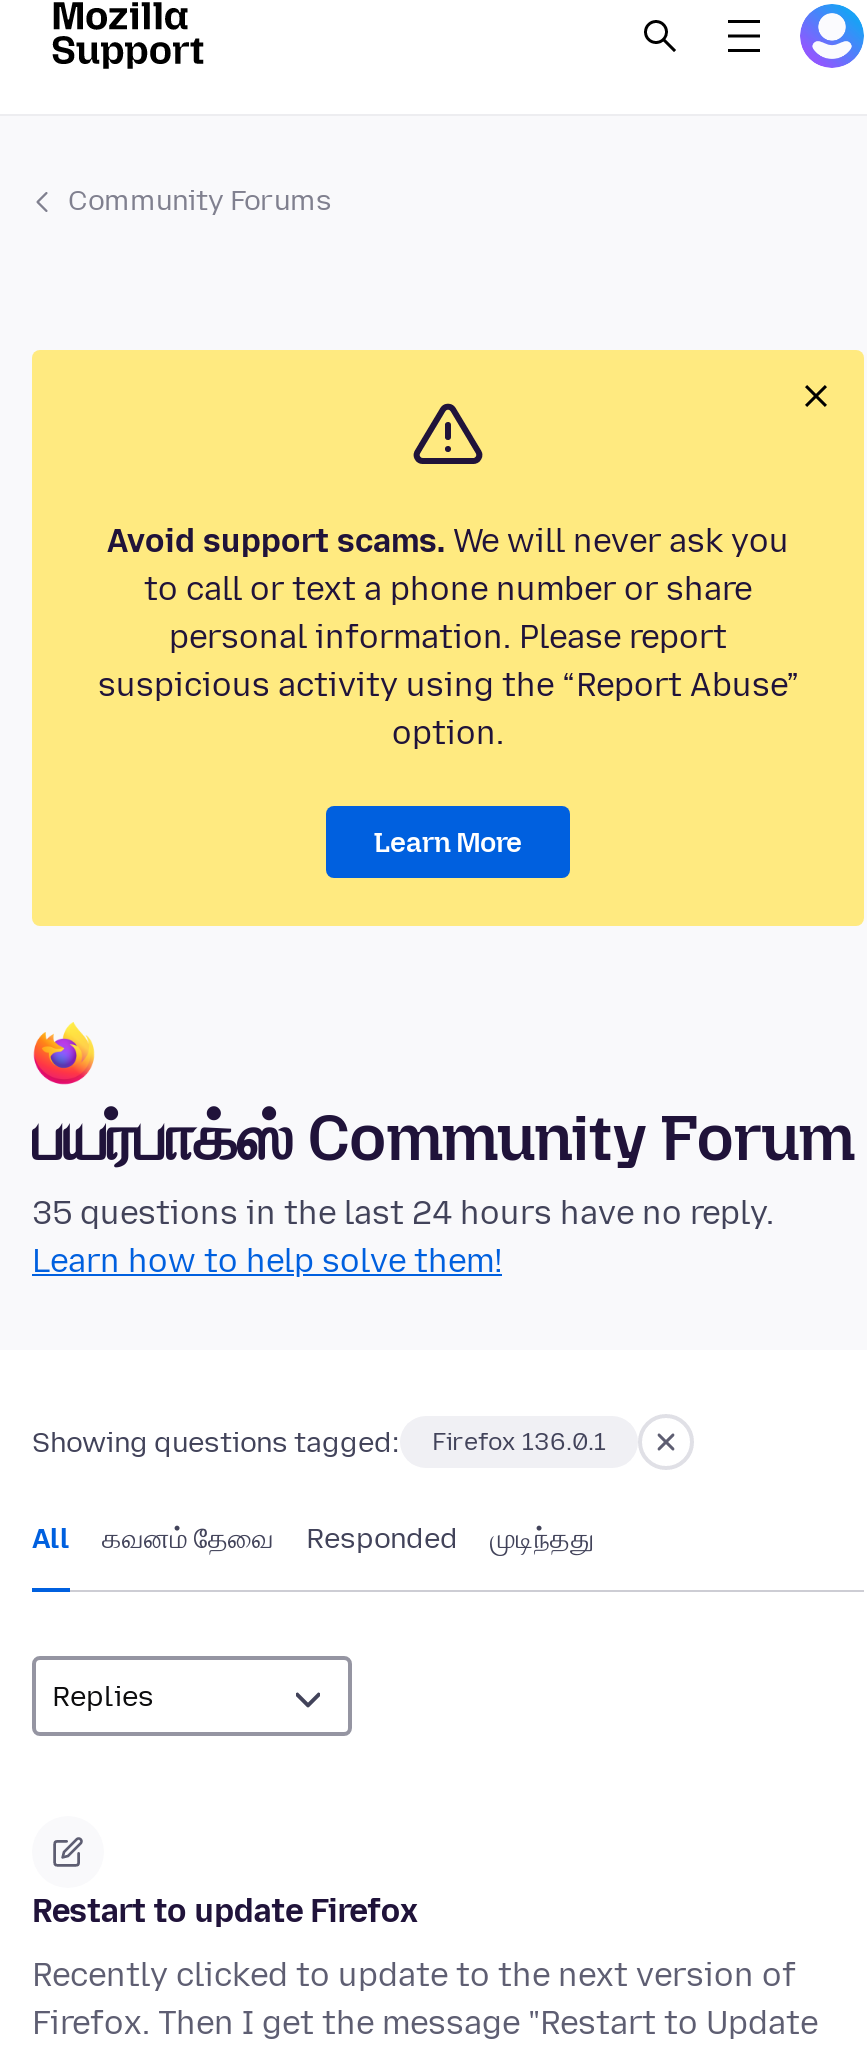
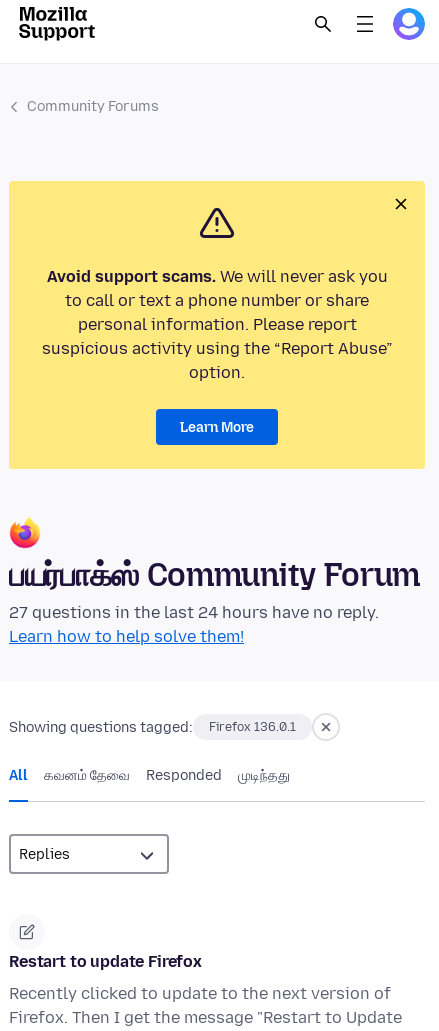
- 35 questions in the last 24 hours have no reply.
+ 27 questions in the last 24 hours have no reply.
